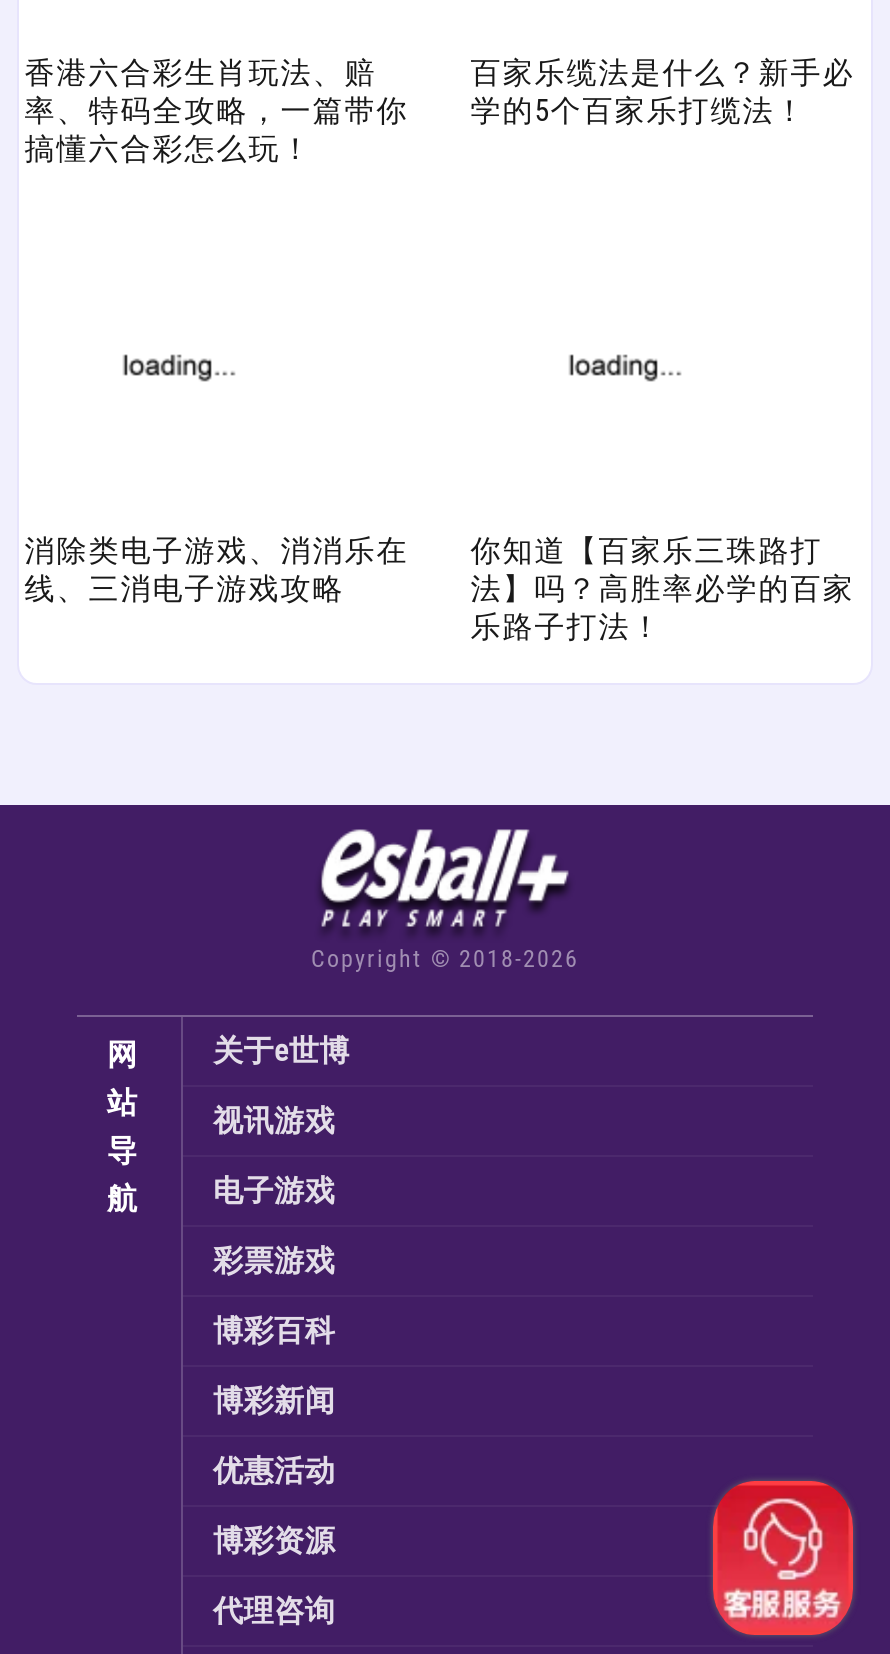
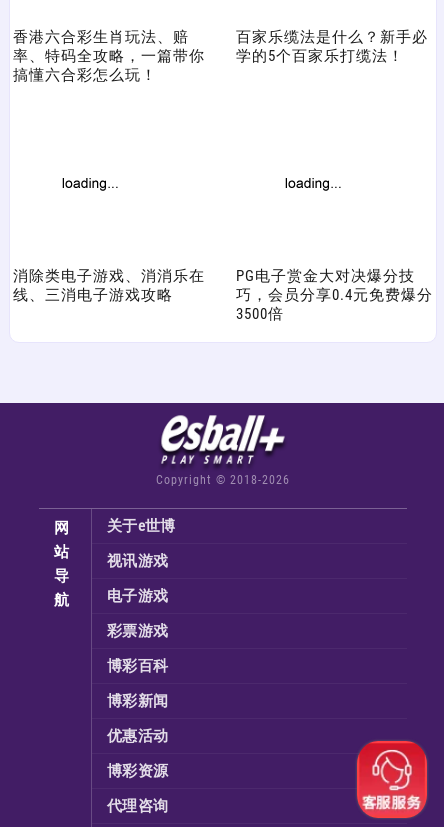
- 你知道【百家乐三珠路打
- 法】吗？高胜率必学的百家
- 乐路子打法！
+ PG电子赏金大对决爆分技
+ 巧，会员分享0.4元免费爆分
+ 3500倍
